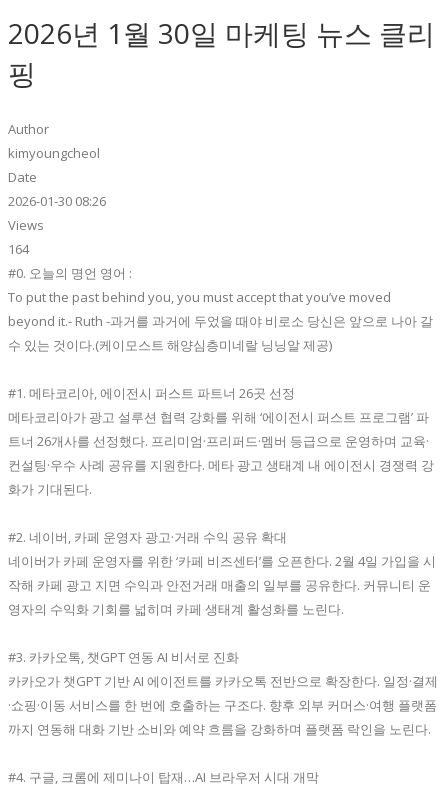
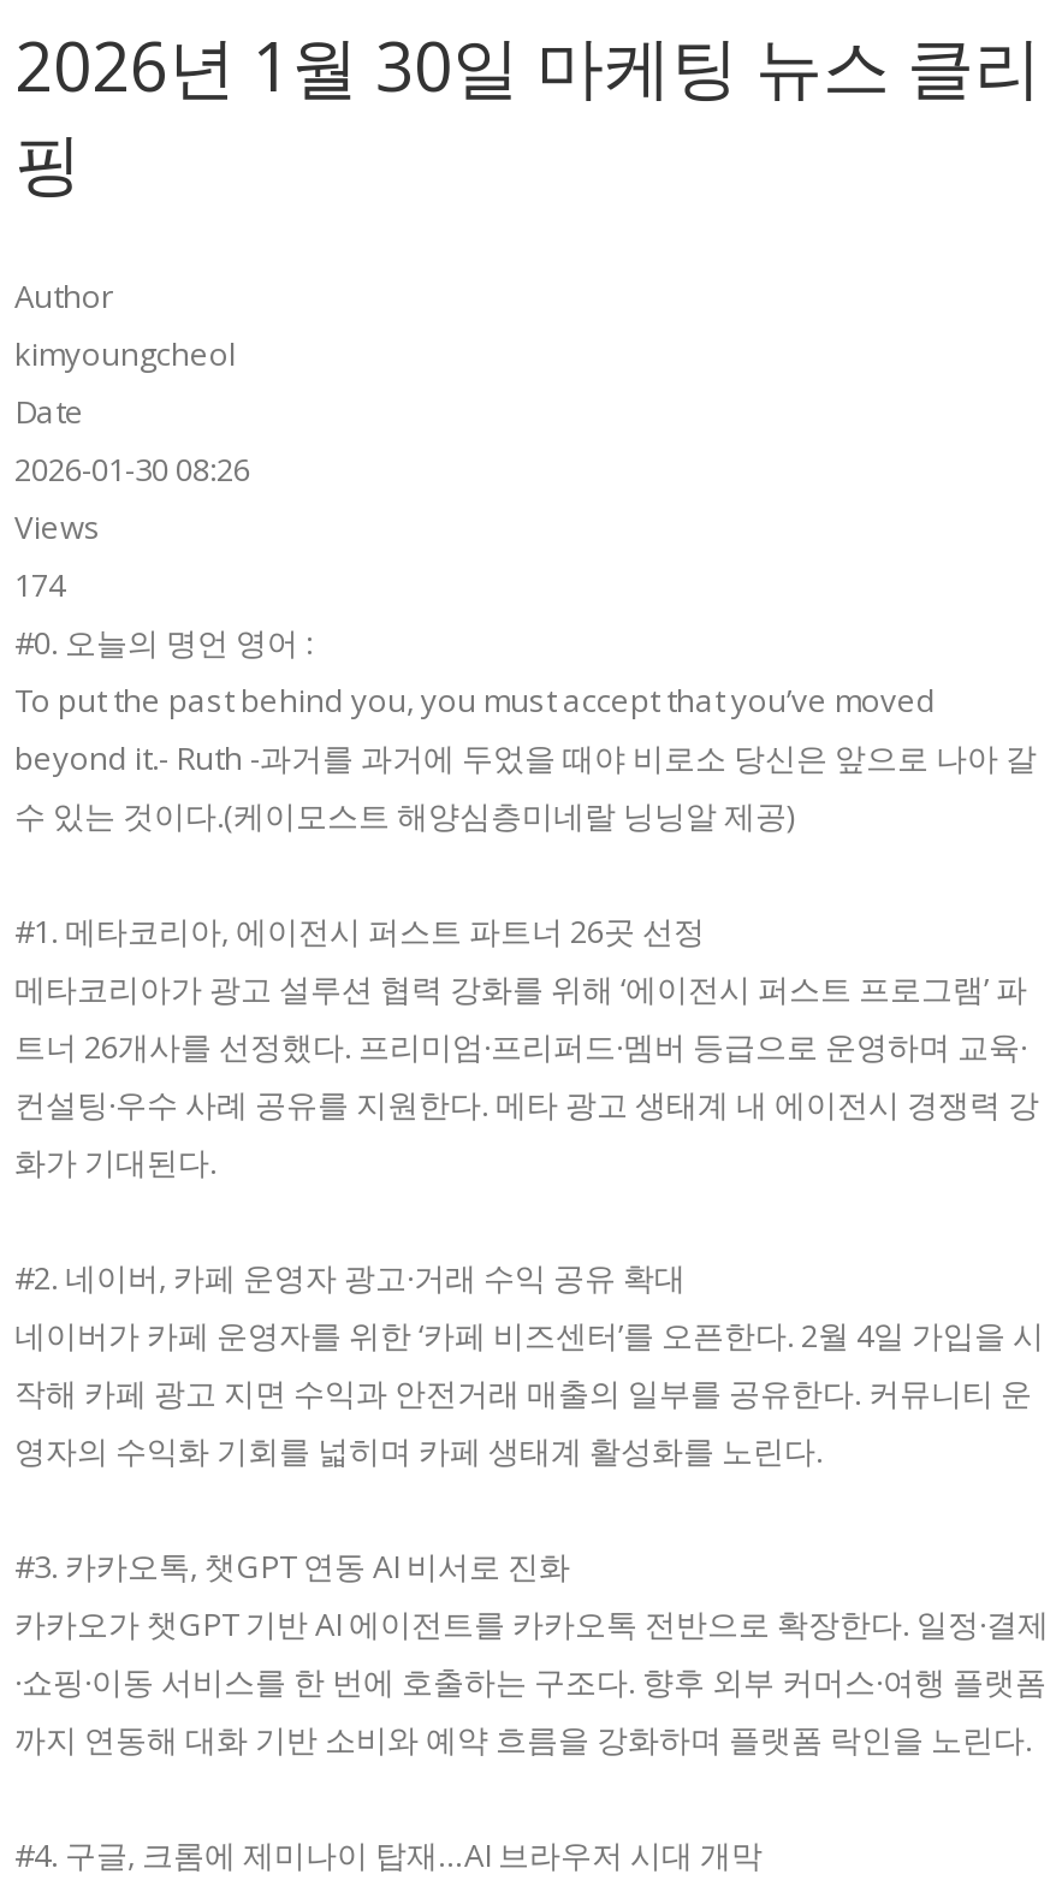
- 164
+ 174
